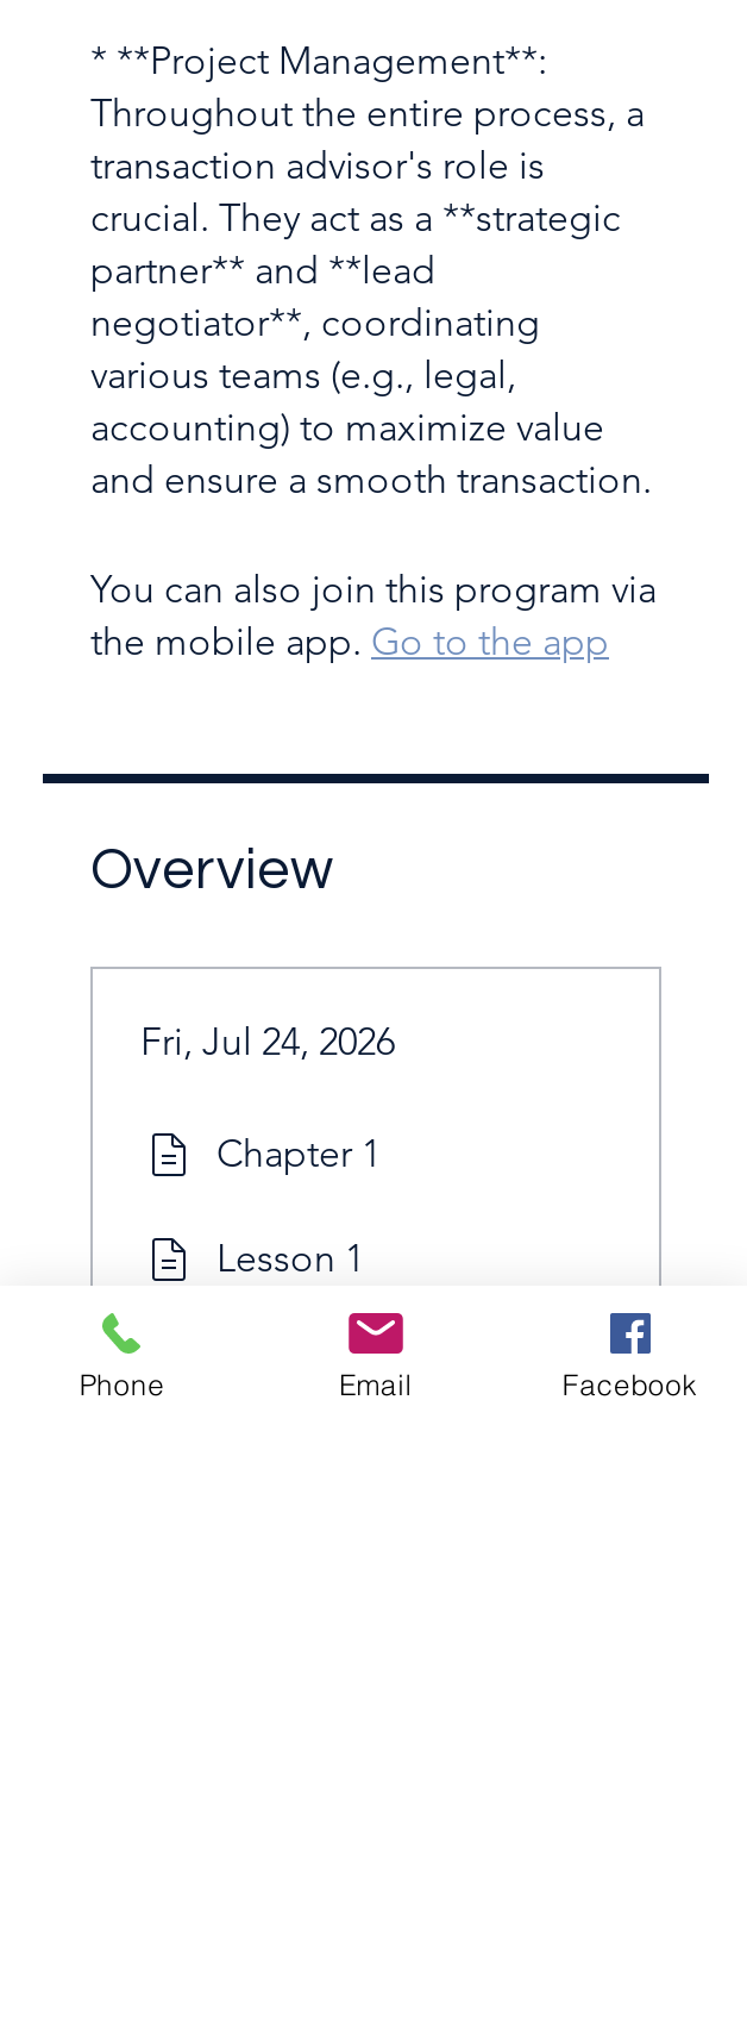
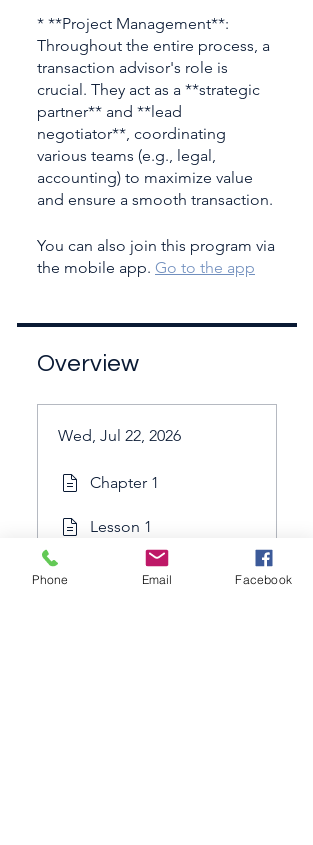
- Fri, Jul 24, 2026
+ Wed, Jul 22, 2026
